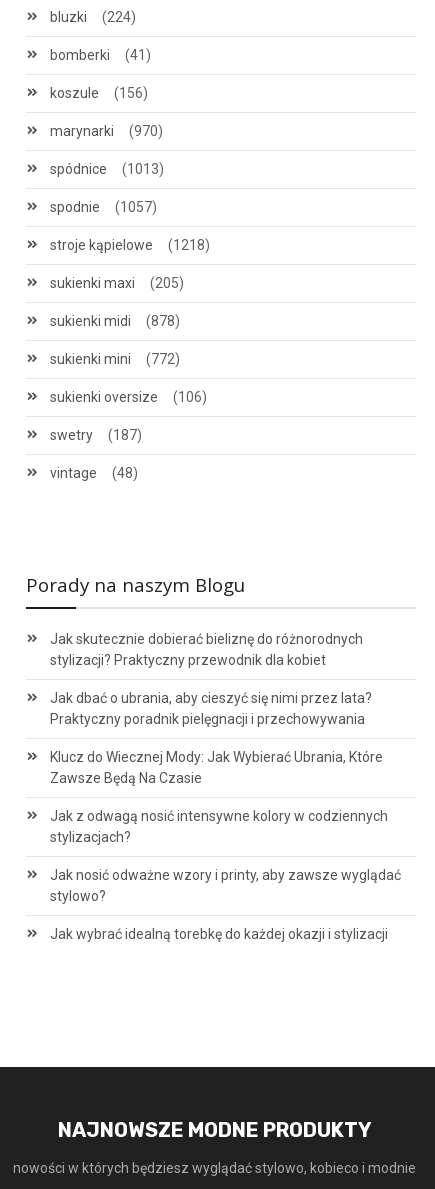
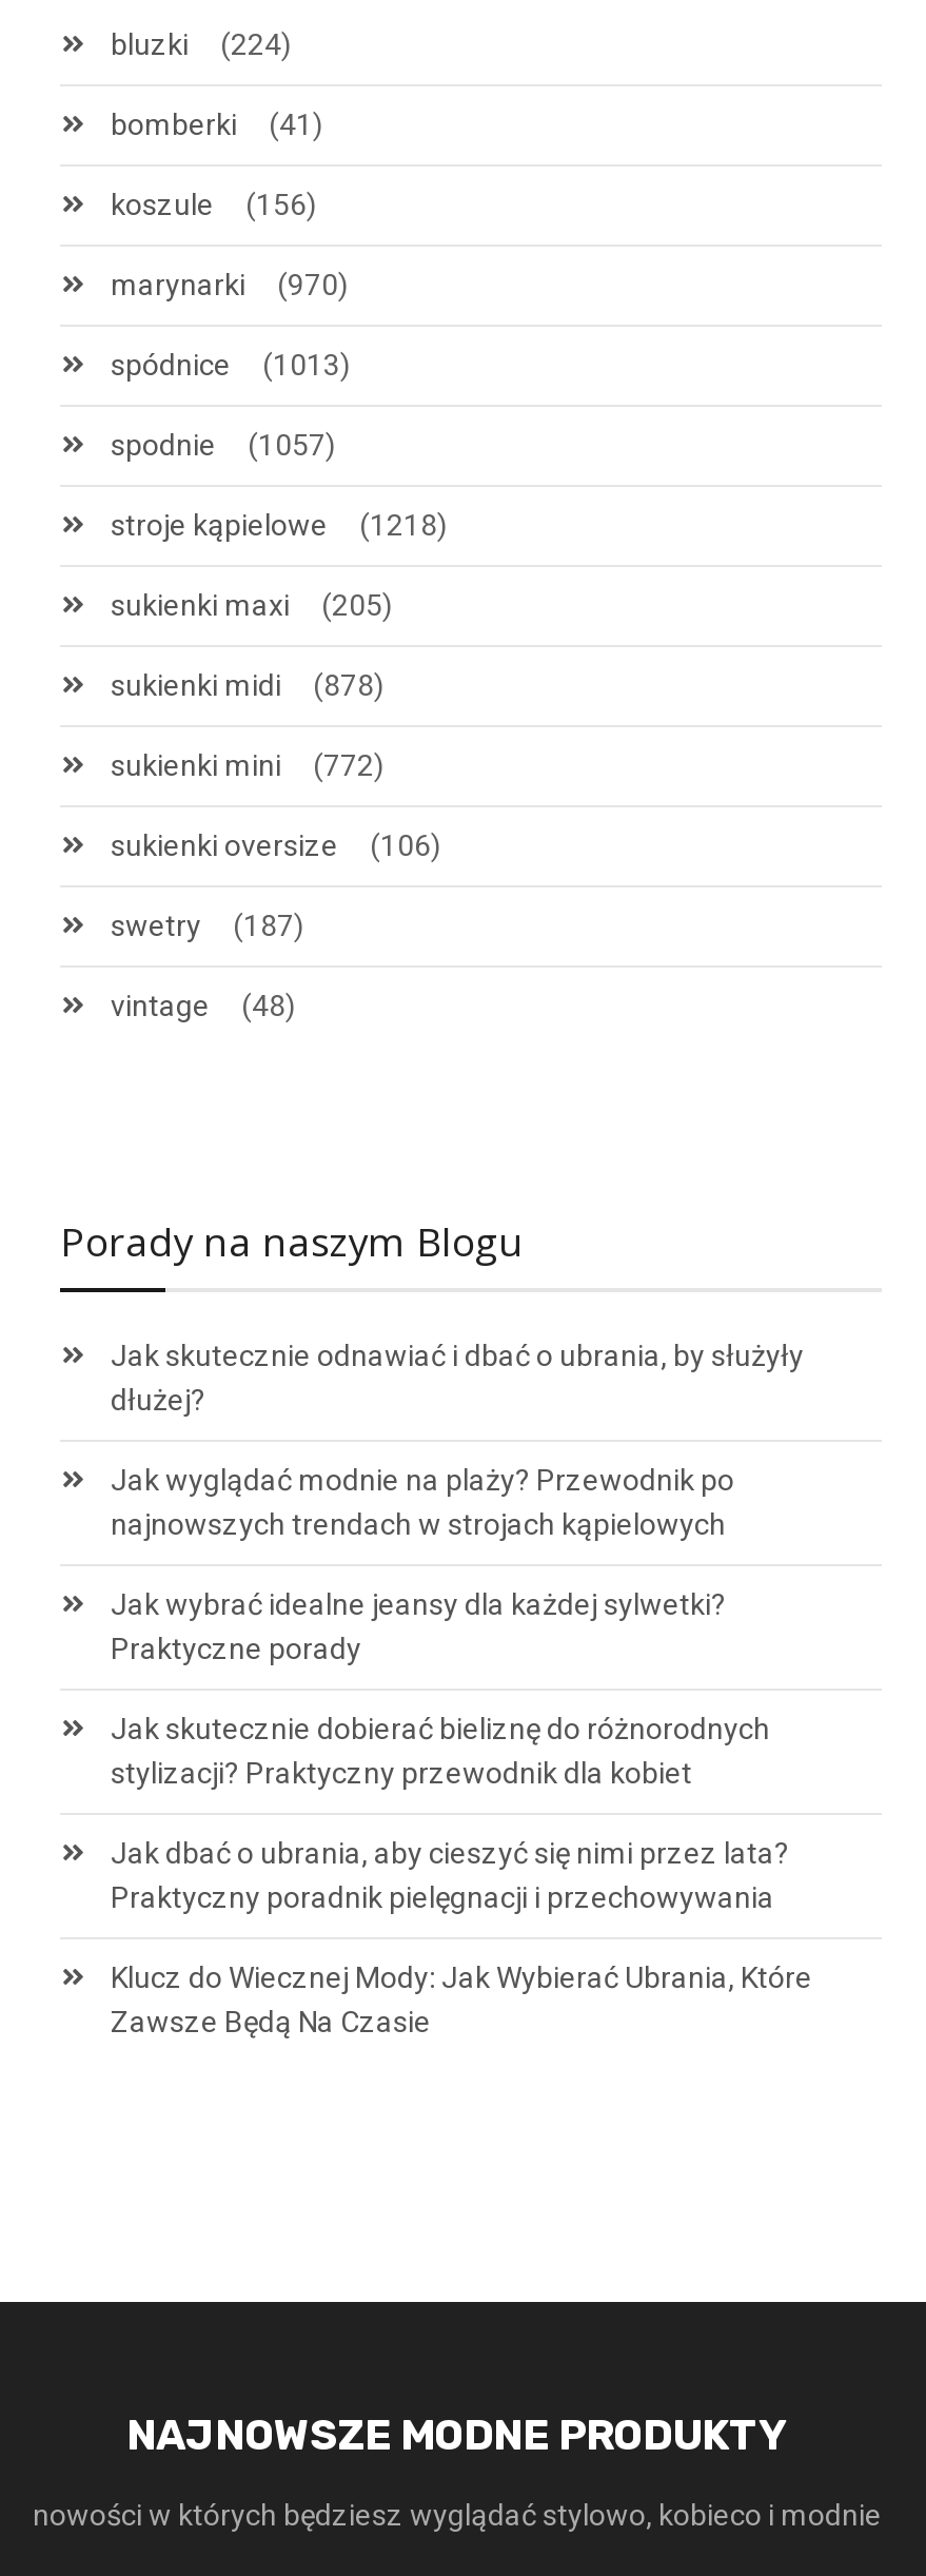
+ Jak skutecznie odnawiać i dbać o ubrania, by służyły
+ dłużej?
+ Jak wyglądać modnie na plaży? Przewodnik po
+ najnowszych trendach w strojach kąpielowych
+ Jak wybrać idealne jeansy dla każdej sylwetki?
+ Praktyczne porady

moved down: Jak skutecznie dobierać bieliznę do różnorodnych | stylizacji? Praktyczny przewodnik dla kobiet | Jak dbać o ubrania, aby cieszyć się nimi przez lata? | Praktyczny poradnik pielęgnacji i przechowywania | Klucz do Wiecznej Mody: Jak Wybierać Ubrania, Które | Zawsze Będą Na Czasie

- Jak z odwagą nosić intensywne kolory w codziennych
- stylizacjach?
- Jak nosić odważne wzory i printy, aby zawsze wyglądać
- stylowo?
- Jak wybrać idealną torebkę do każdej okazji i stylizacji
